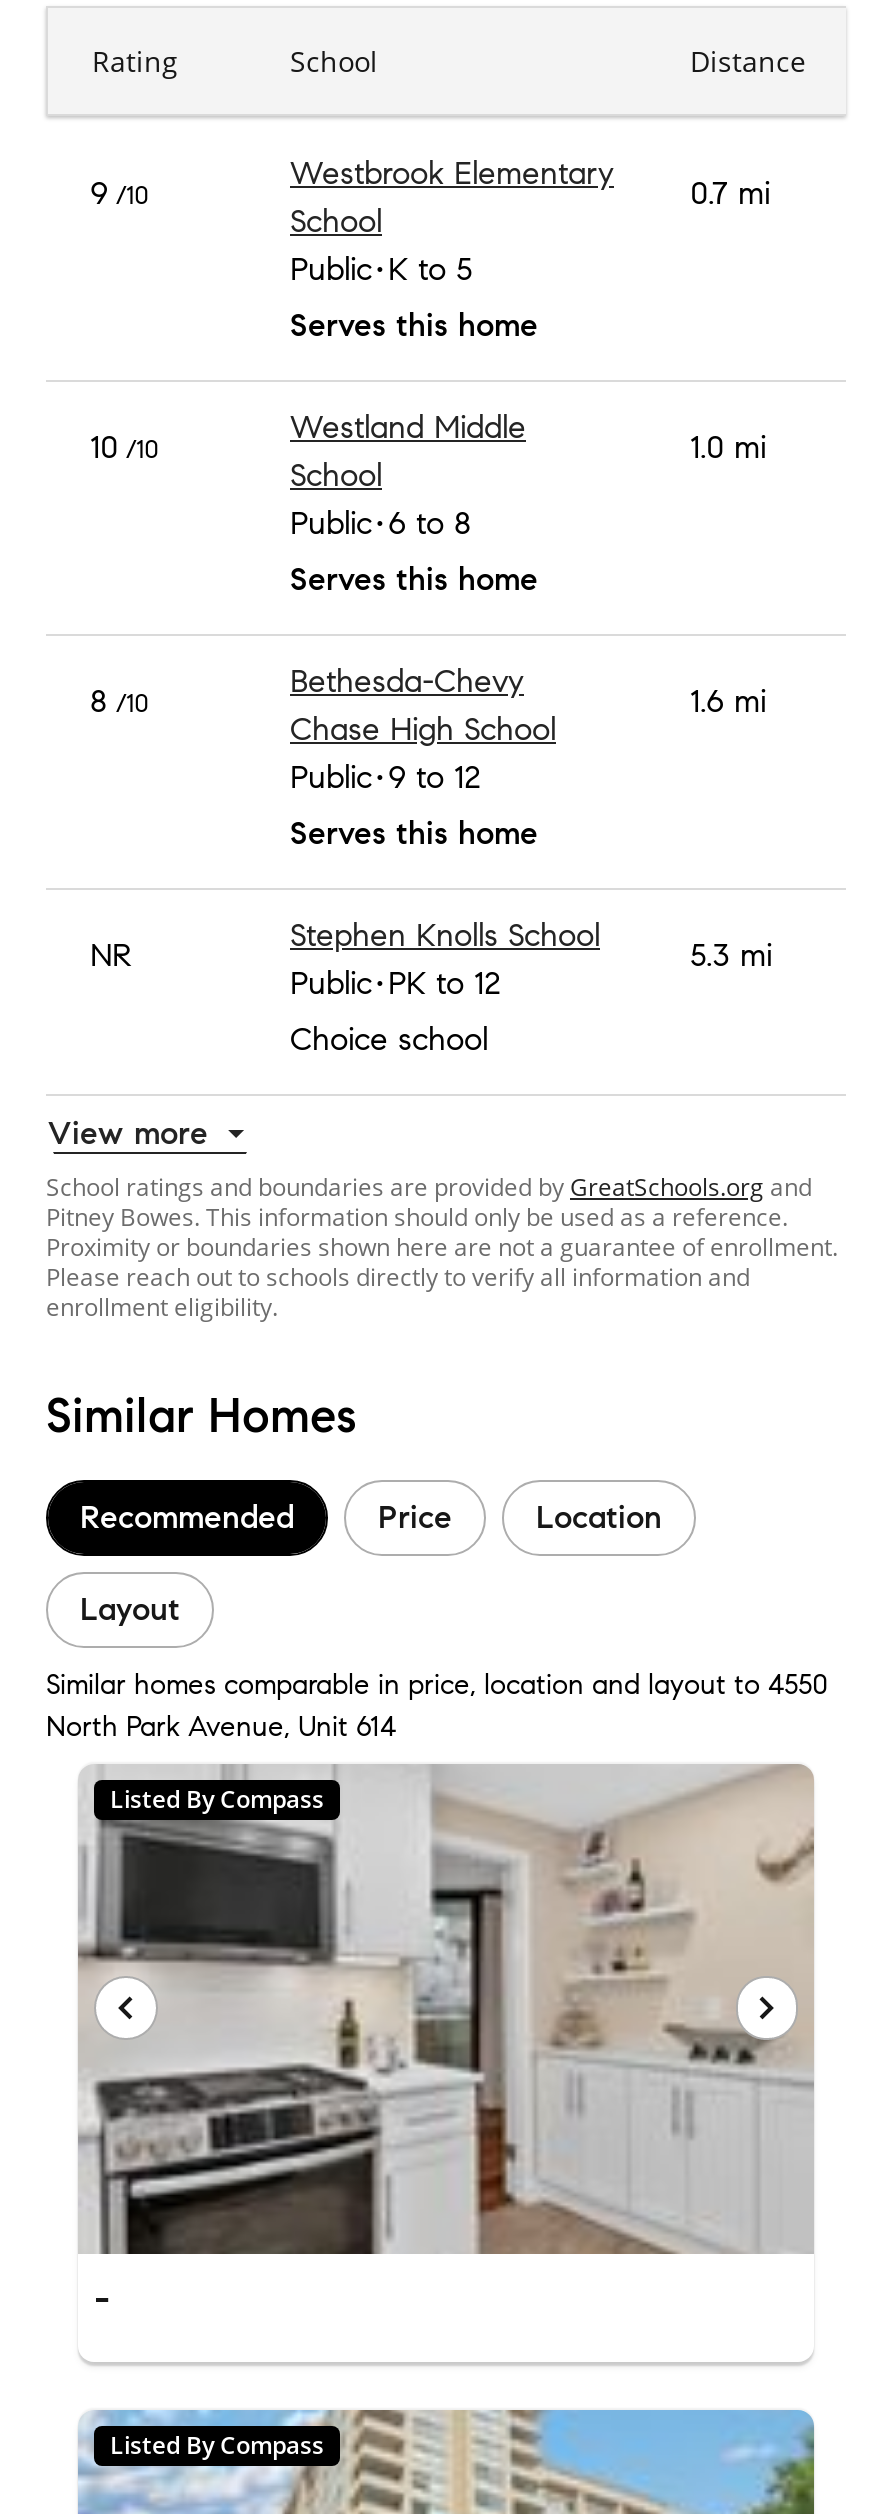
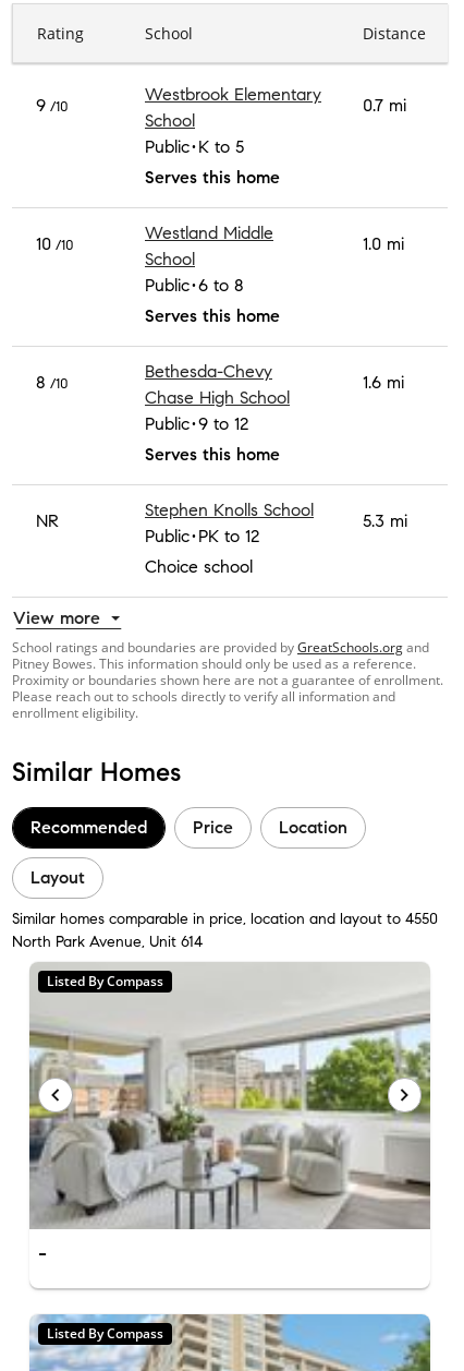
- [image]
+ [image]
